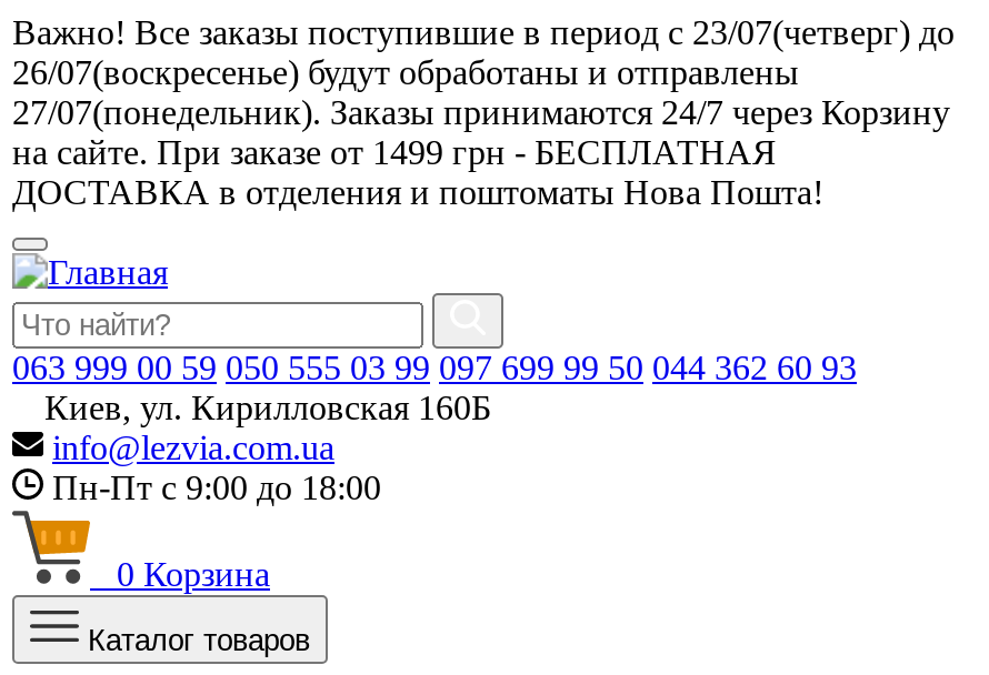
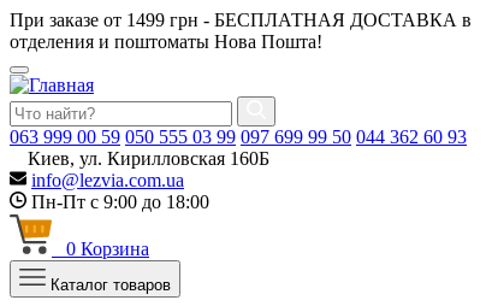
- Важно! Все заказы поступившие в период с 23/07(четверг) до
- 26/07(воскресенье) будут обработаны и отправлены
- 27/07(понедельник). Заказы принимаются 24/7 через Корзину
- на сайте. При заказе от 1499 грн - БЕСПЛАТНАЯ
- ДОСТАВКА в отделения и поштоматы Нова Пошта!
+ При заказе от 1499 грн - БЕСПЛАТНАЯ ДОСТАВКА в
+ отделения и поштоматы Нова Пошта!
